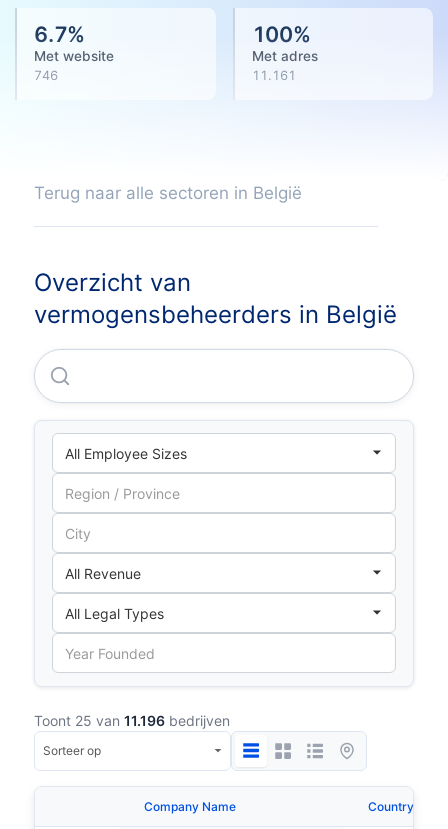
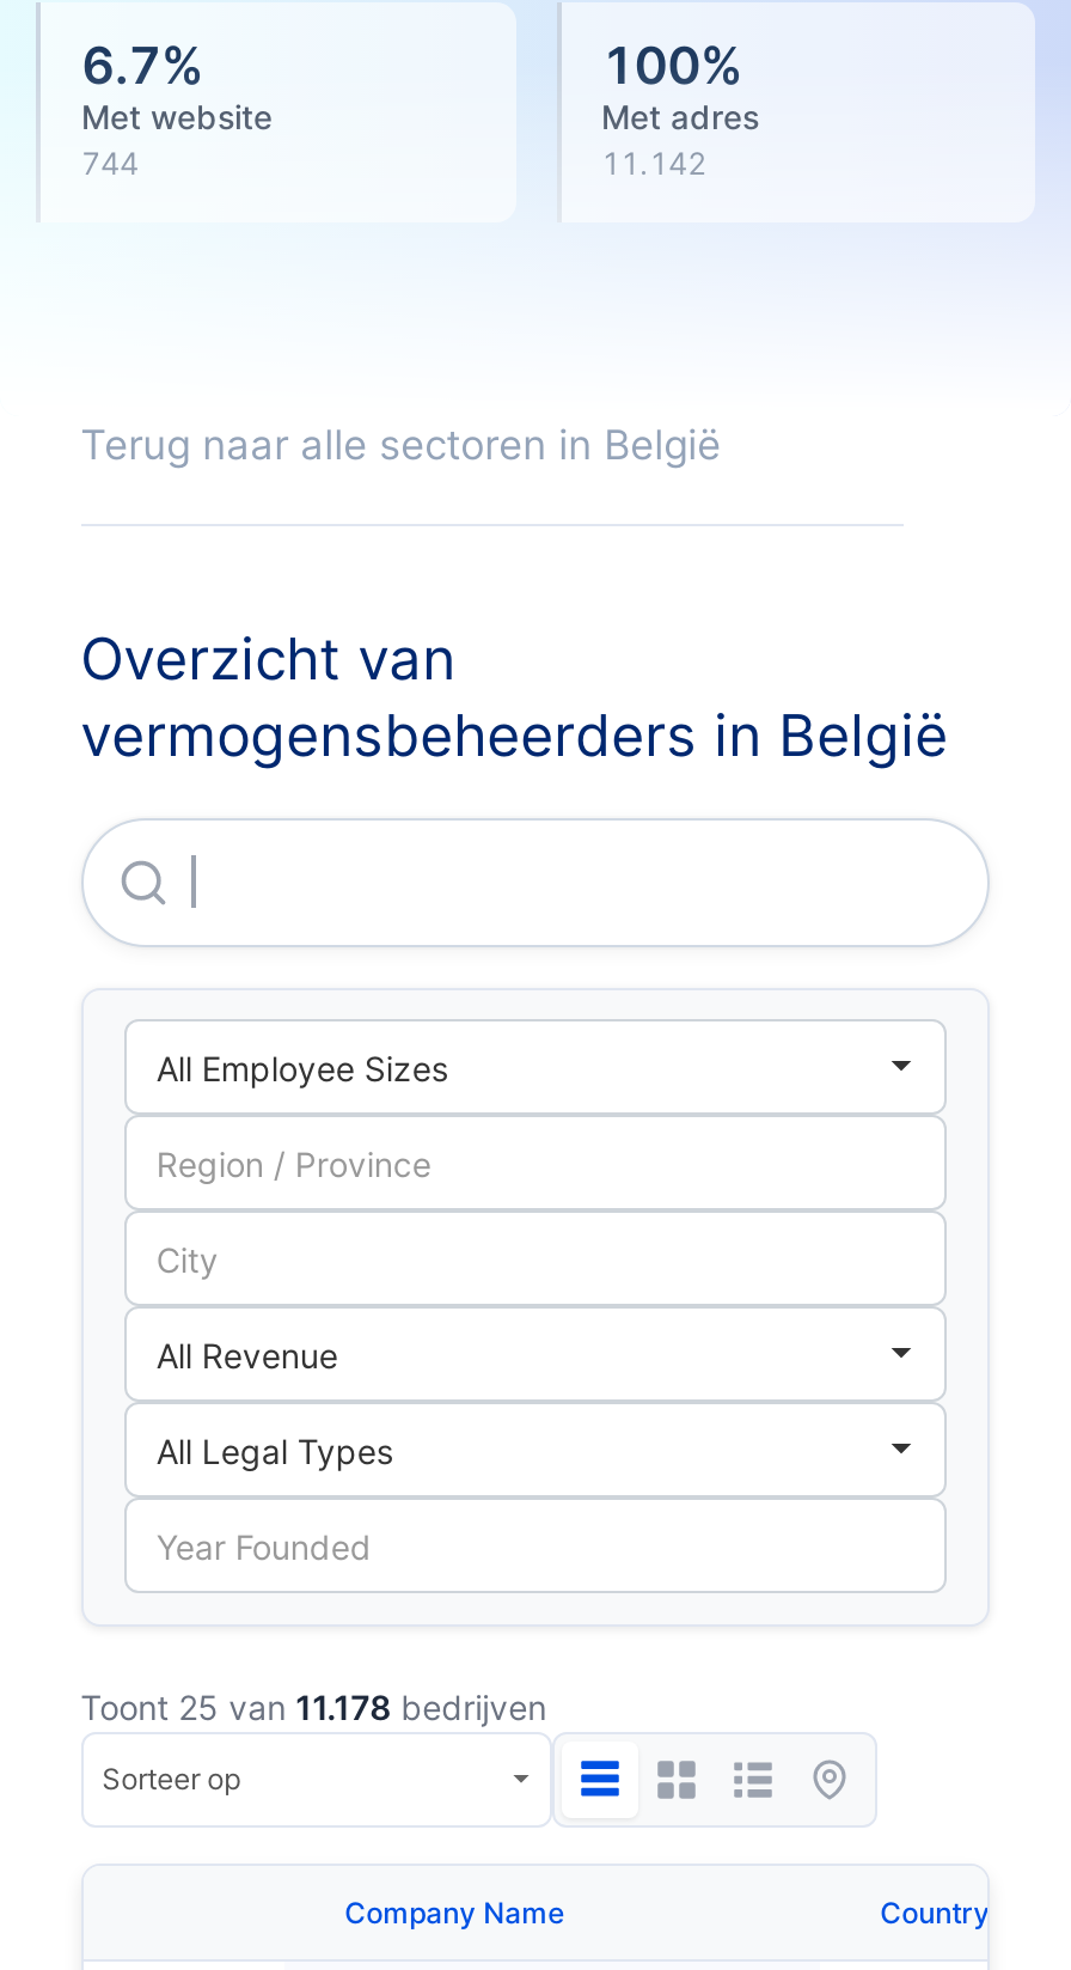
- 746
+ 744

- 11.161
+ 11.142

- Toont 25 van 11.196 bedrijven
+ Toont 25 van 11.178 bedrijven
